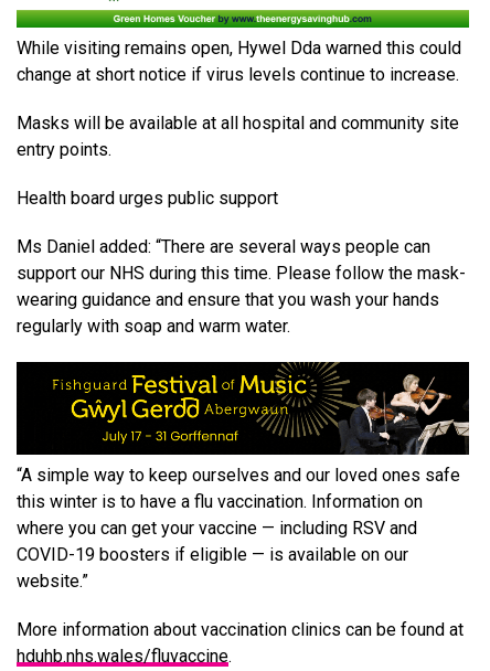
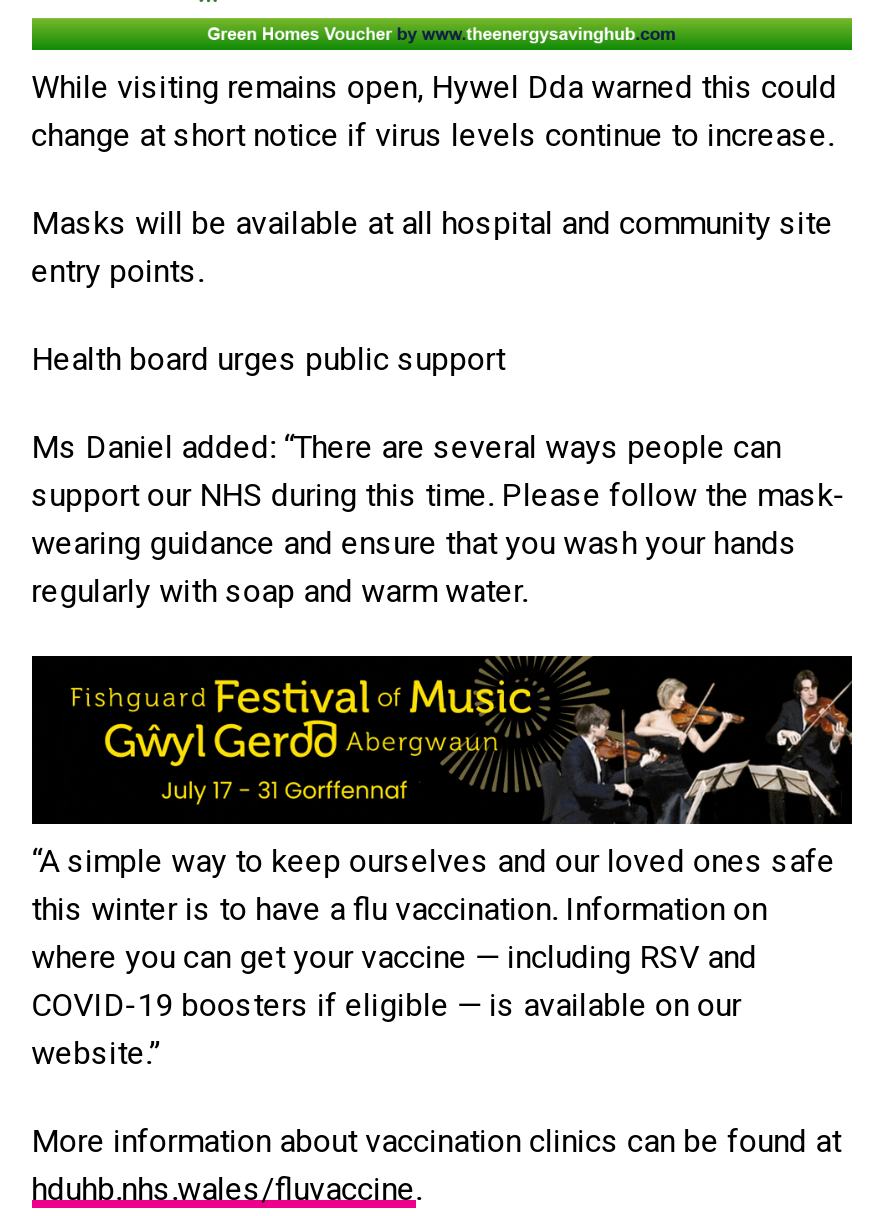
- [image]
+ [image]
